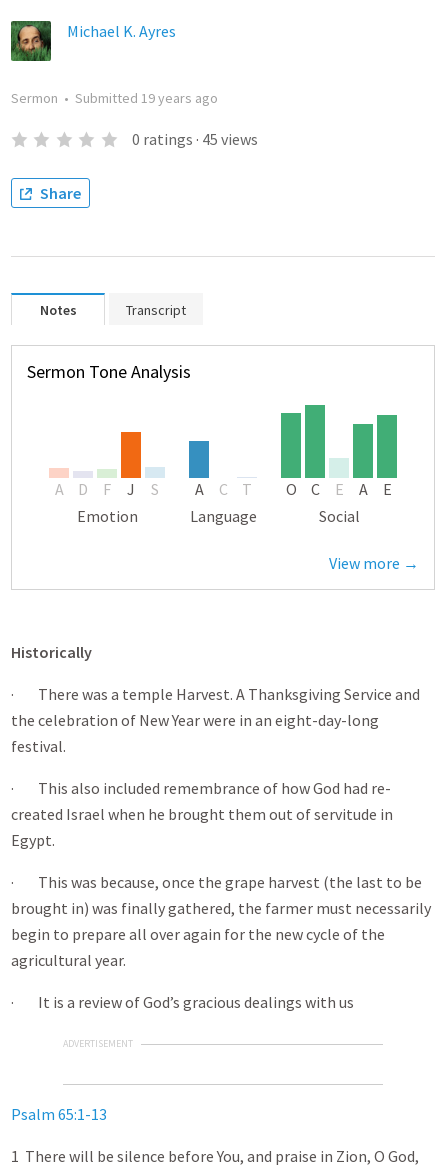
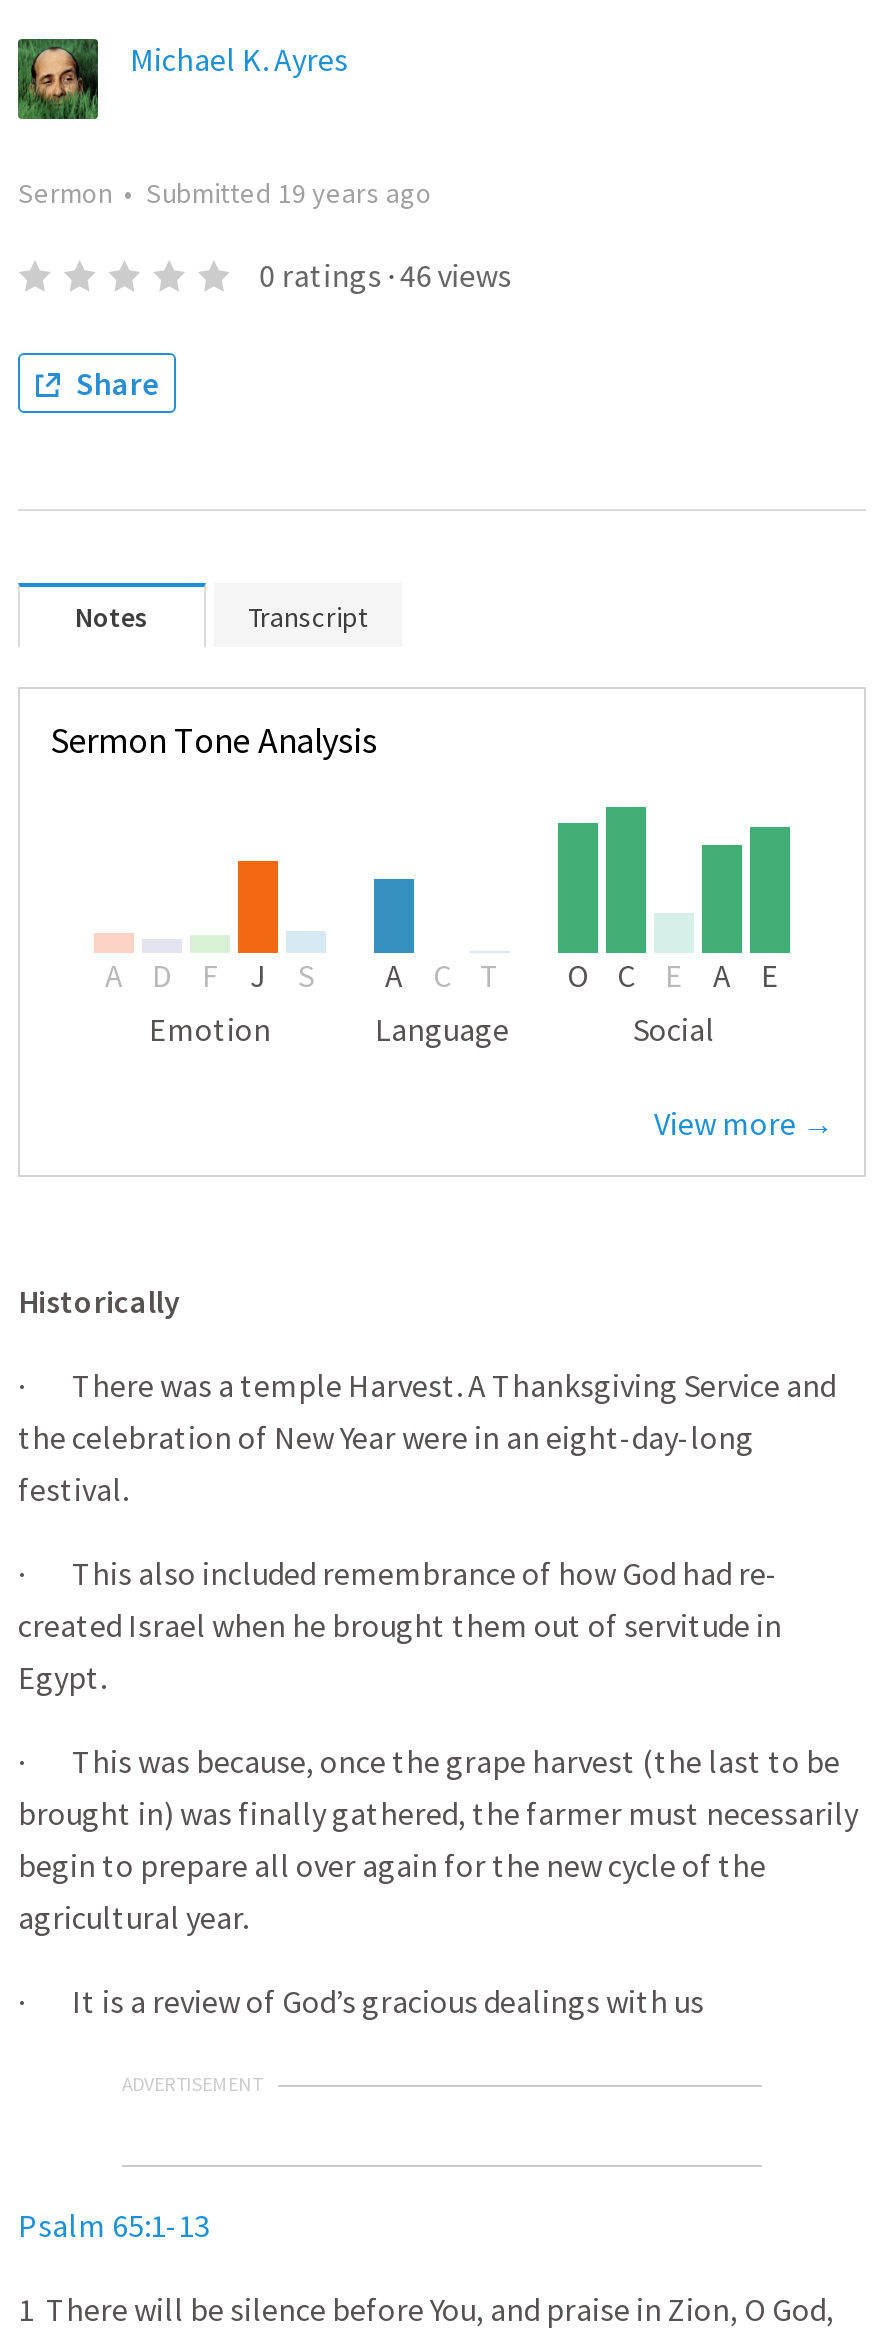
- 0 ratings · 45 views
+ 0 ratings · 46 views
